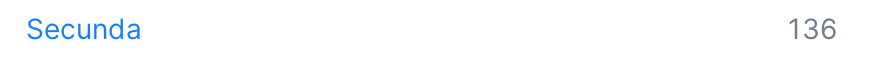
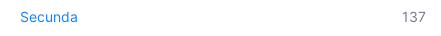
- 136
+ 137
